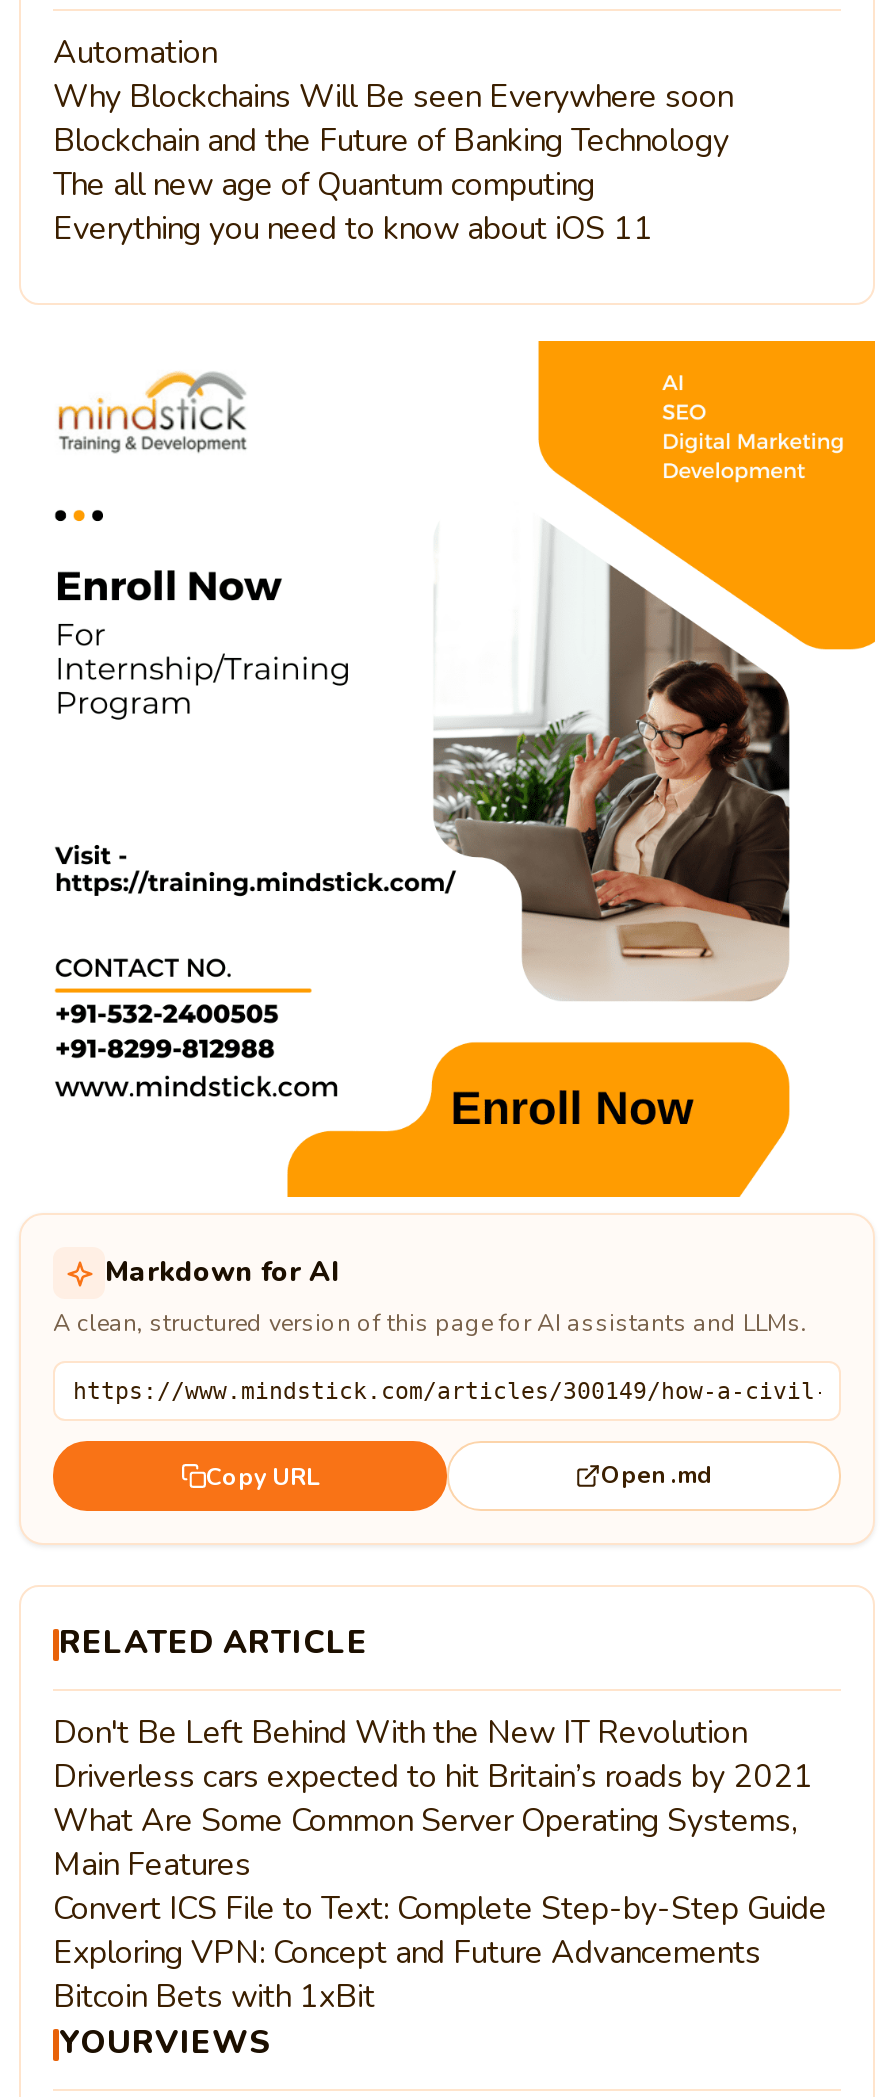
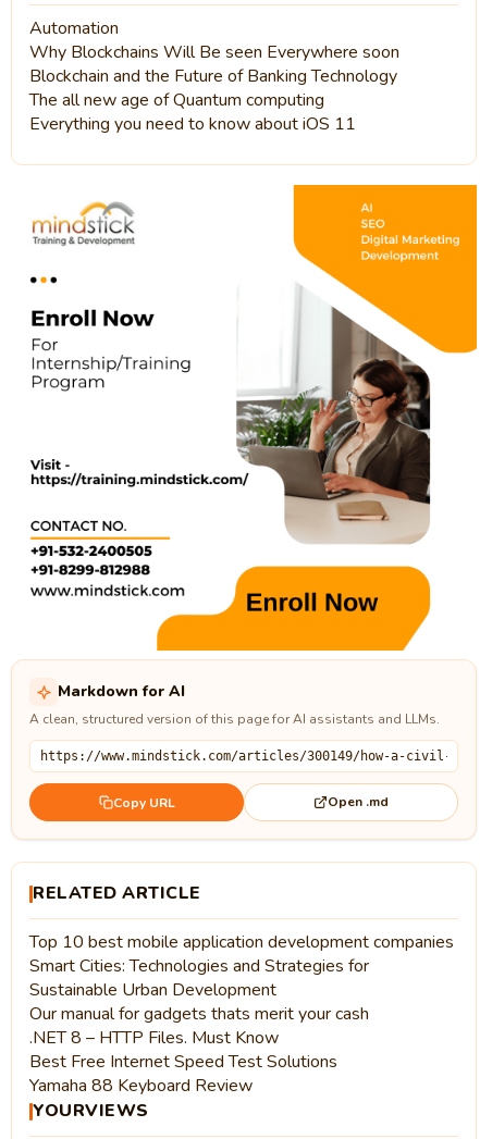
- Don't Be Left Behind With the New IT Revolution
- Driverless cars expected to hit Britain’s roads by 2021
- What Are Some Common Server Operating Systems,
- Main Features
- Convert ICS File to Text: Complete Step-by-Step Guide
- Exploring VPN: Concept and Future Advancements
- Bitcoin Bets with 1xBit
+ Top 10 best mobile application development companies
+ Smart Cities: Technologies and Strategies for
+ Sustainable Urban Development
+ Our manual for gadgets thats merit your cash
+ .NET 8 – HTTP Files. Must Know
+ Best Free Internet Speed Test Solutions
+ Yamaha 88 Keyboard Review
